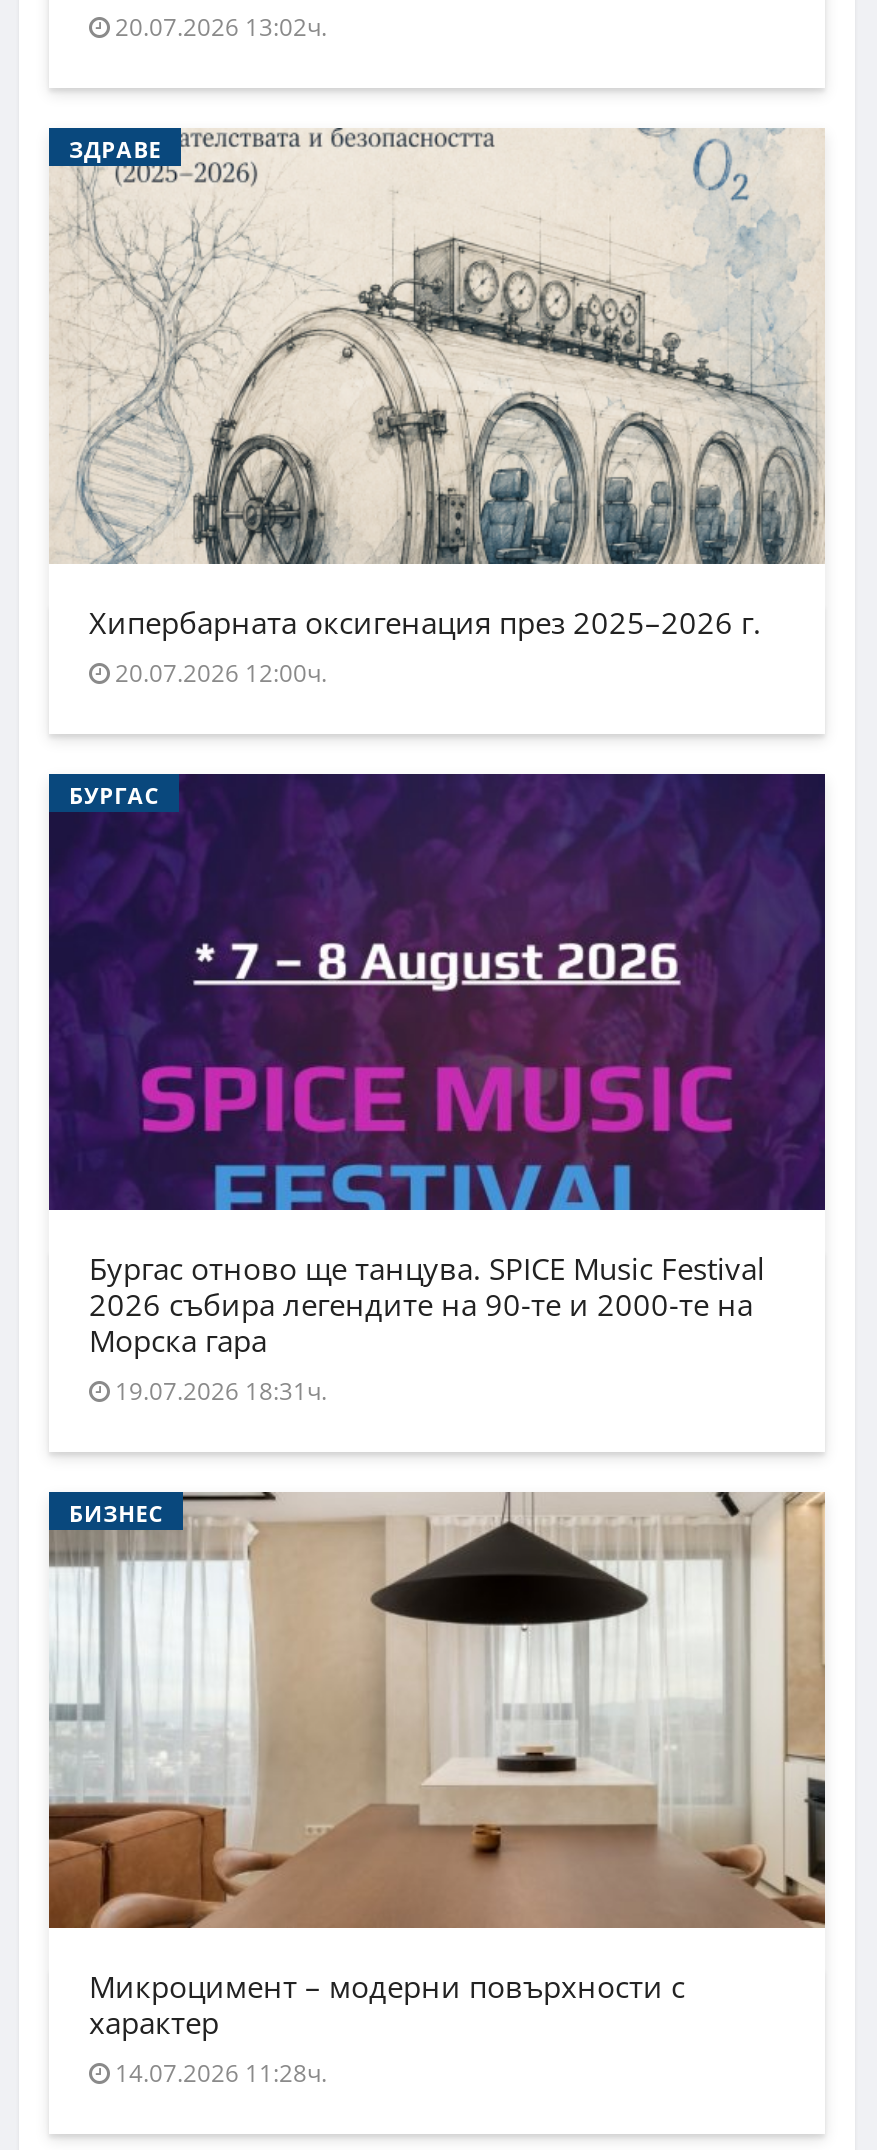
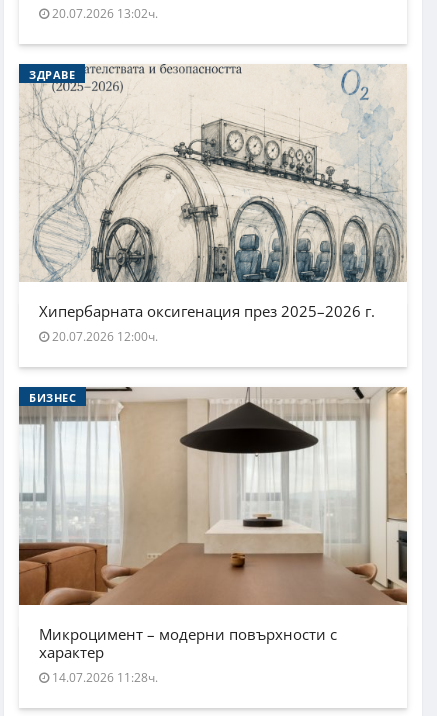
- [image]
- БУРГАС

- Бургас отново ще танцува. SPICE Music Festival
- 2026 събира легендите на 90-те и 2000-те на
- Морска гара
- 19.07.2026 18:31ч.
